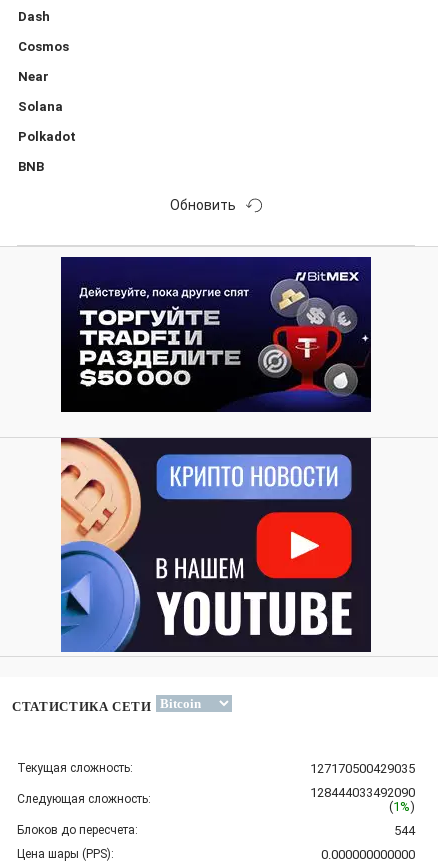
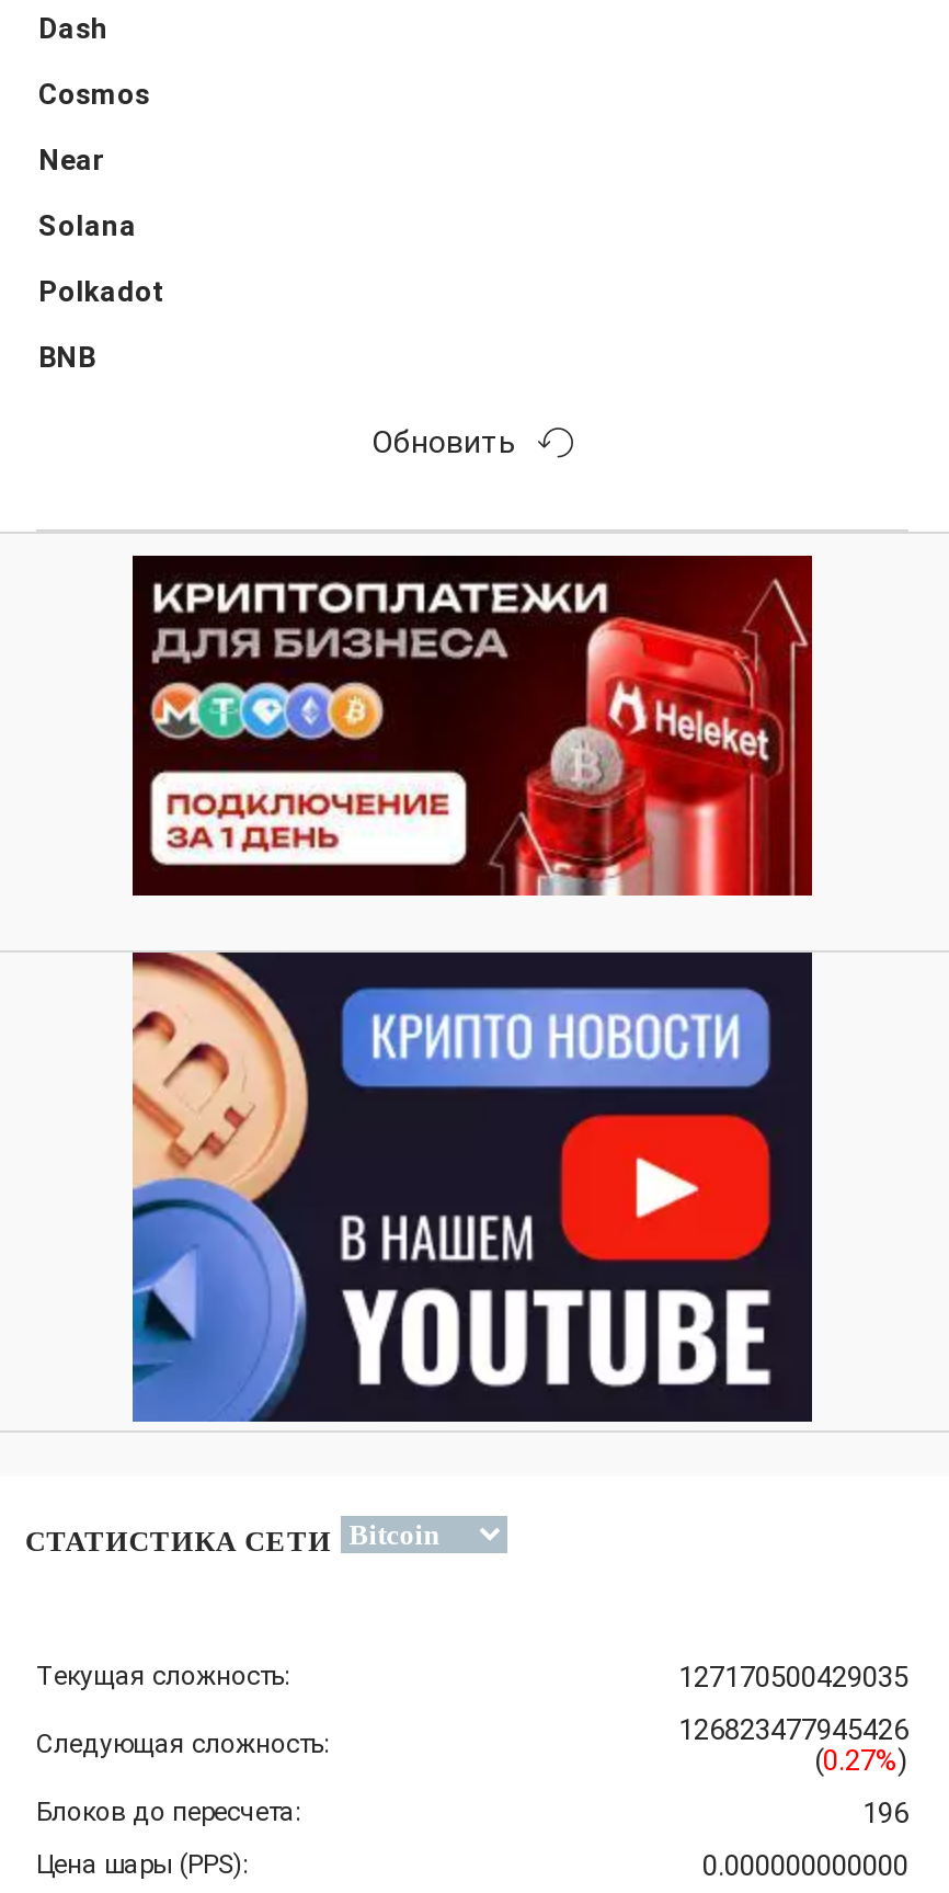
- [image]
+ [image]

- 128444033492090
+ 126823477945426

- (1%)
+ (0.27%)

- 544
+ 196
